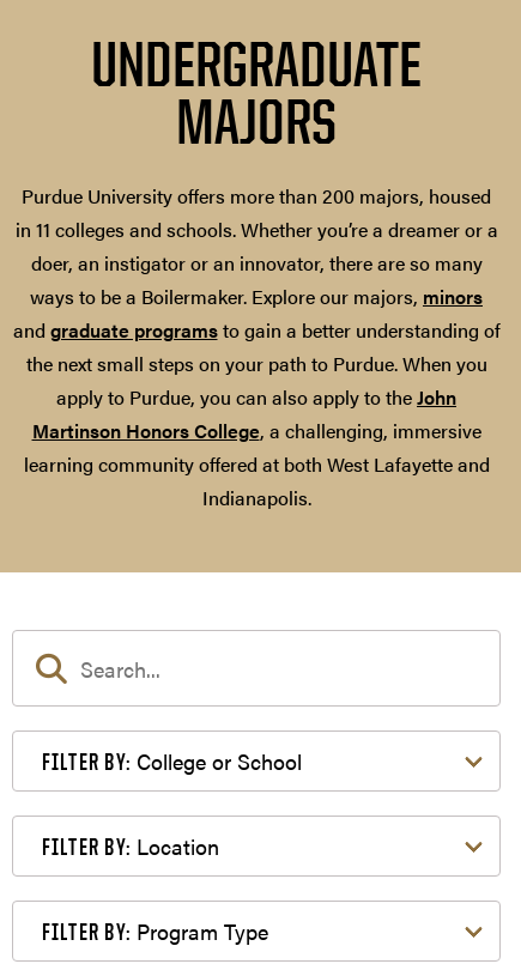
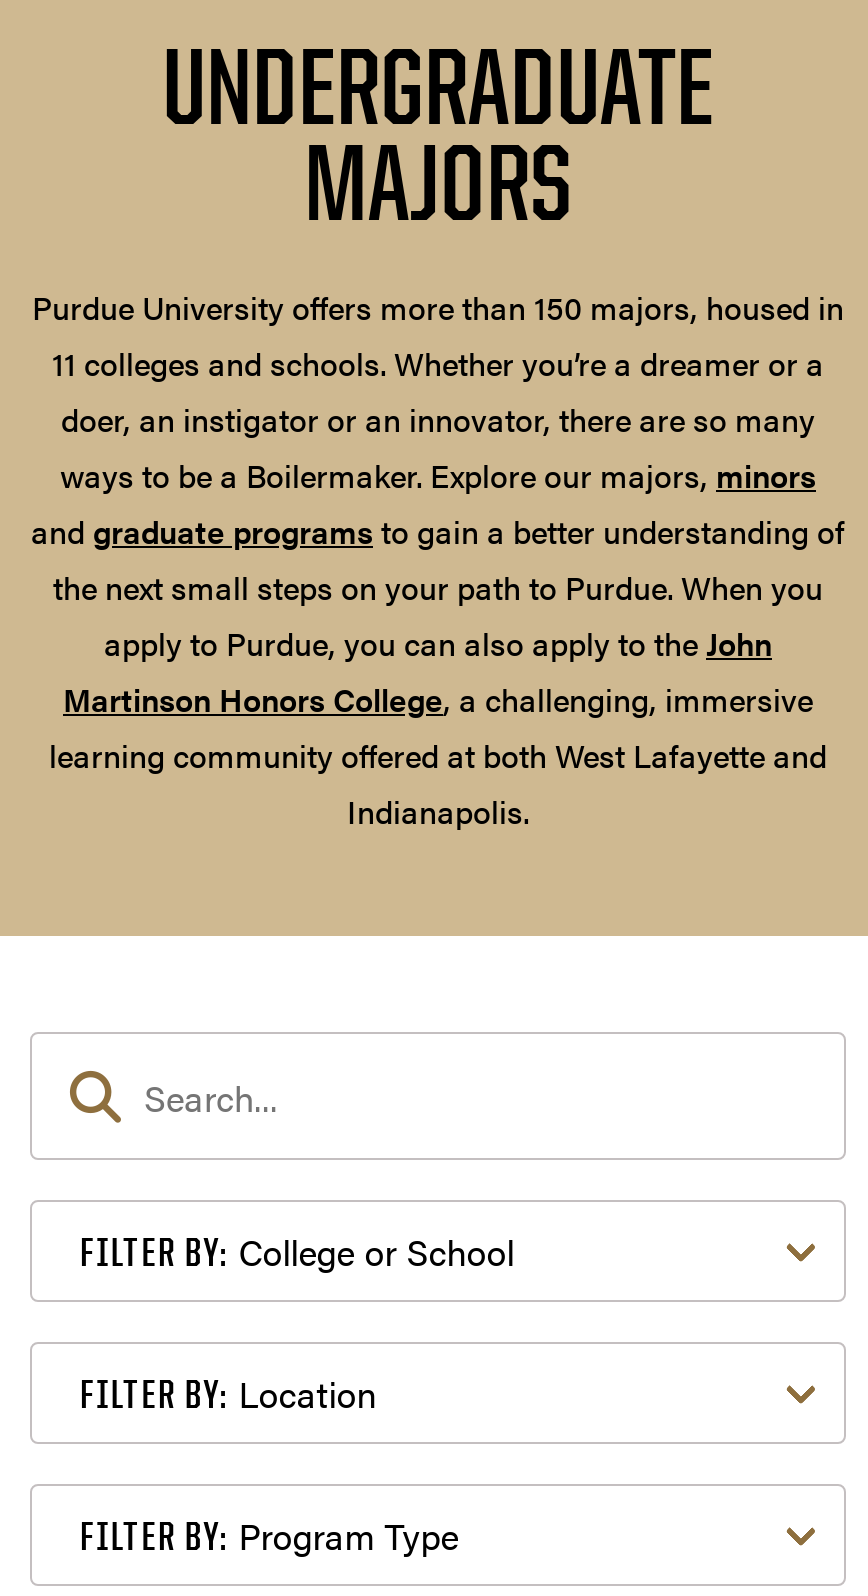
- Purdue University offers more than 200 majors, housed
- in 11 colleges and schools. Whether you’re a dreamer or a
+ Purdue University offers more than 150 majors, housed in
+ 11 colleges and schools. Whether you’re a dreamer or a
